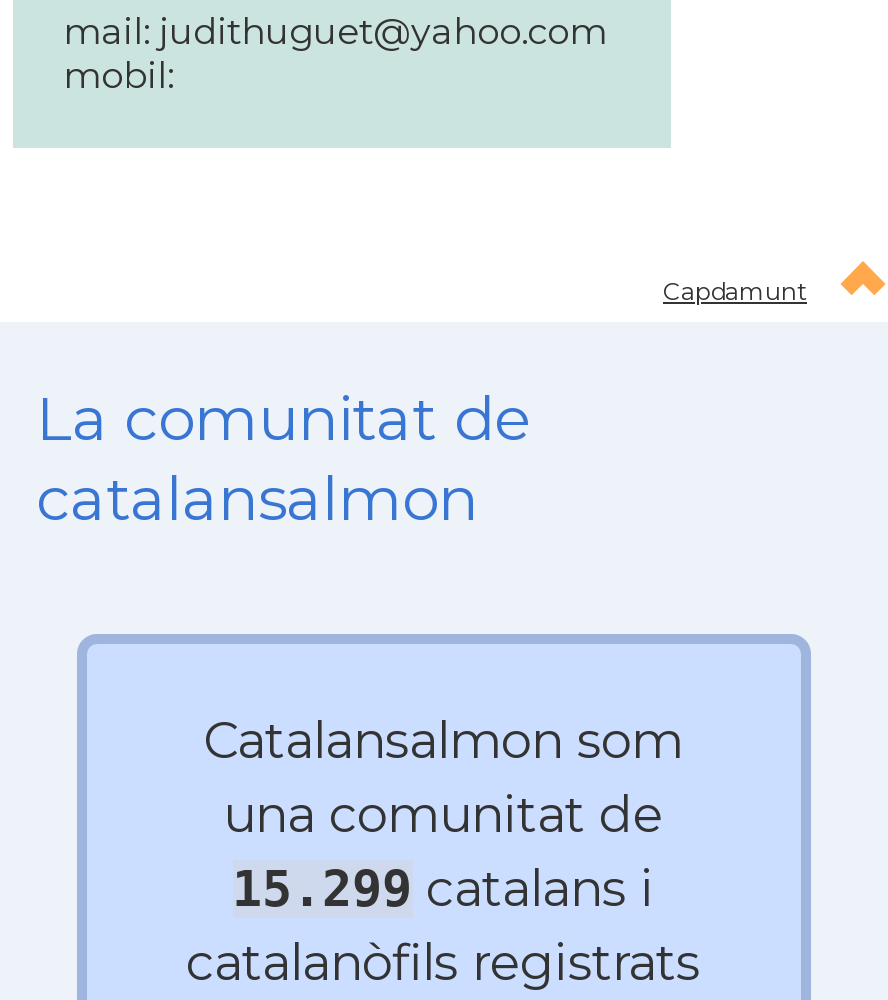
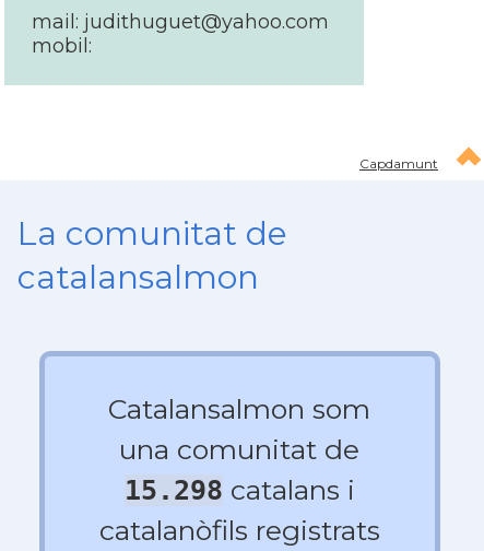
- 15.299 catalans i
+ 15.298 catalans i
